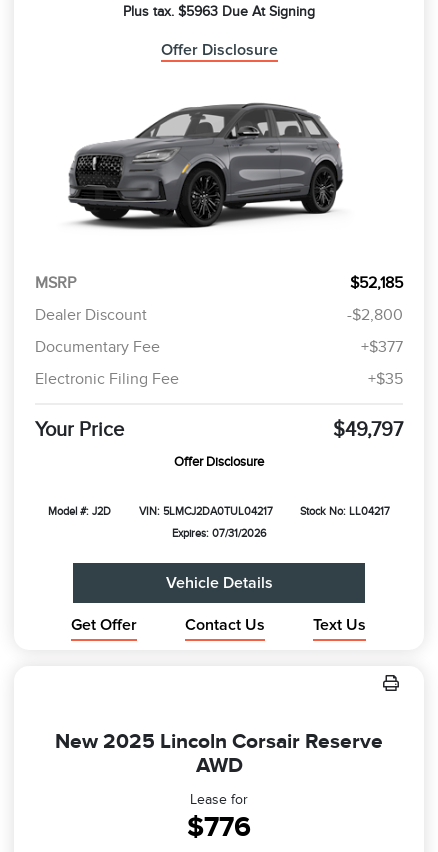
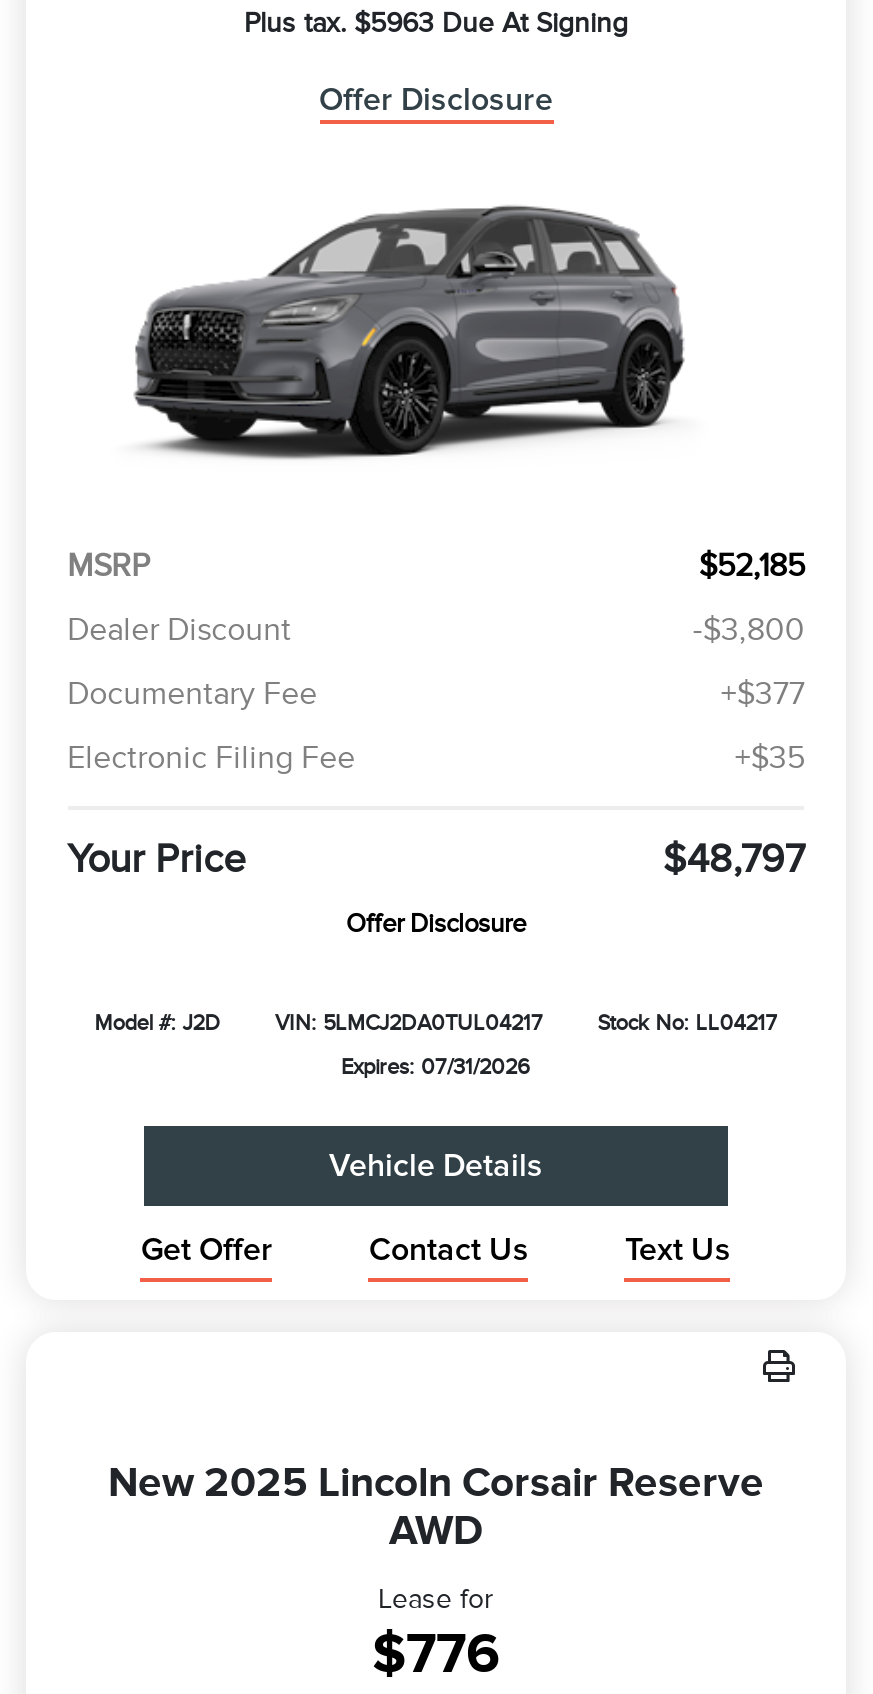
- -$2,800
+ -$3,800

- $49,797
+ $48,797
